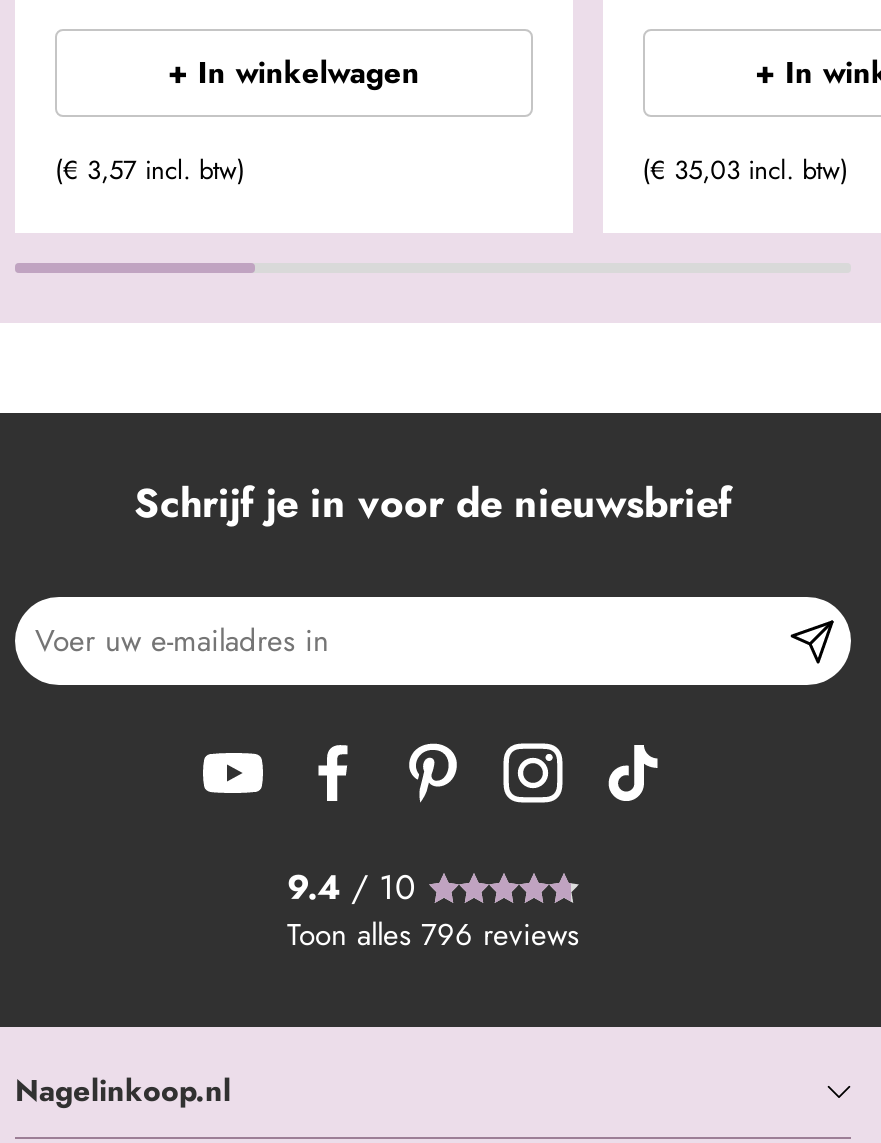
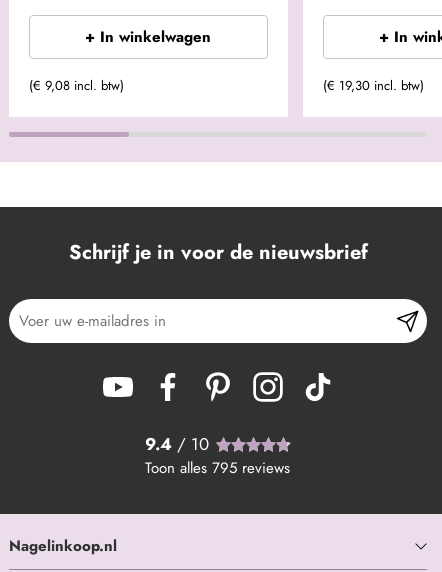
- (€ 3,57 incl. btw)
+ (€ 9,08 incl. btw)

- (€ 35,03 incl. btw)
+ (€ 19,30 incl. btw)

- Toon alles 796 reviews
+ Toon alles 795 reviews
